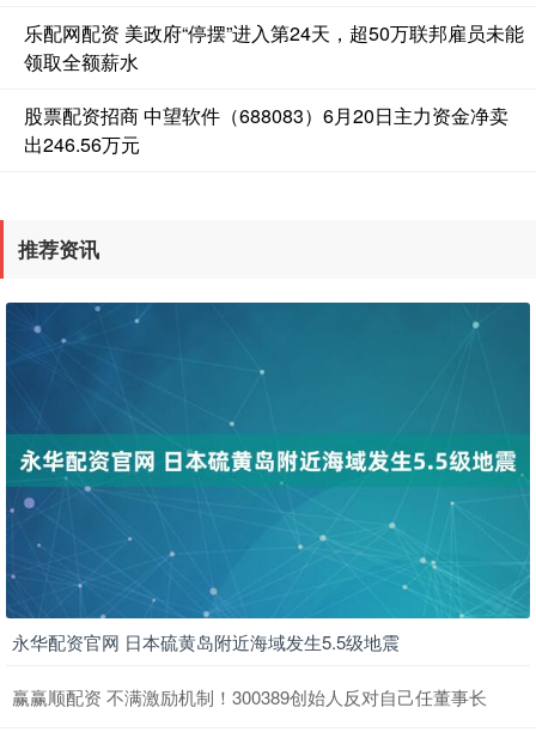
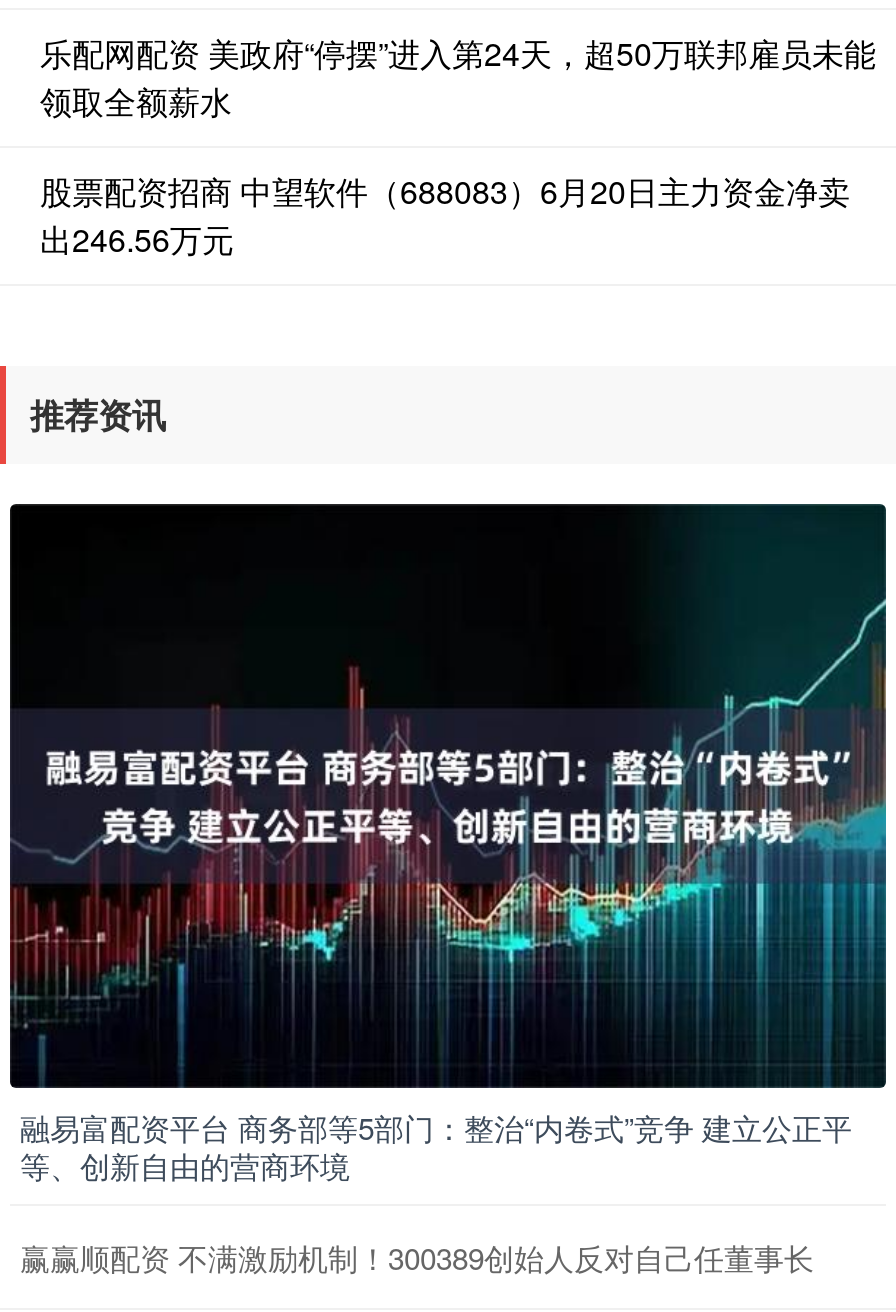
- [image]
- 永华配资官网 日本硫黄岛附近海域发生5.5级地震
+ [image]
+ 融易富配资平台 商务部等5部门：整治“内卷式”竞争 建立公正平
+ 等、创新自由的营商环境
